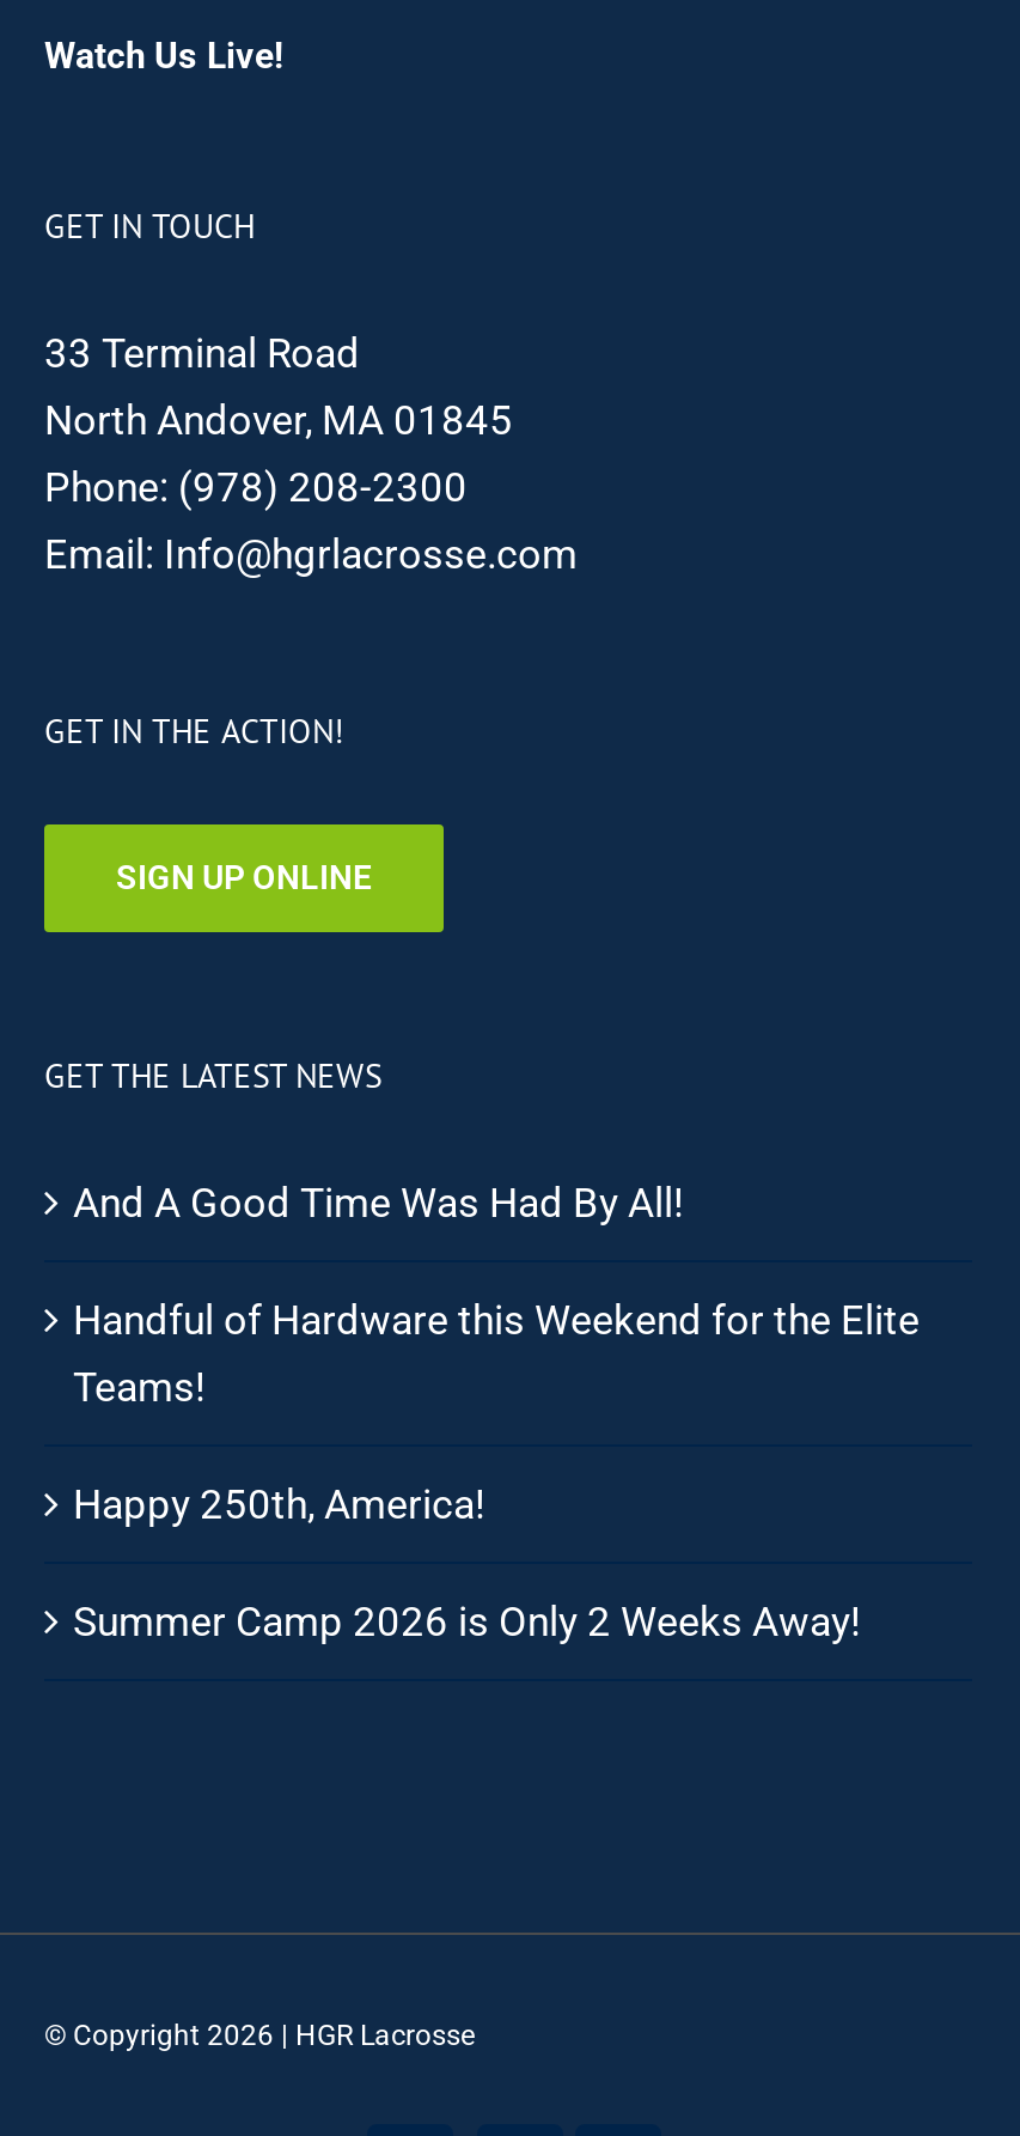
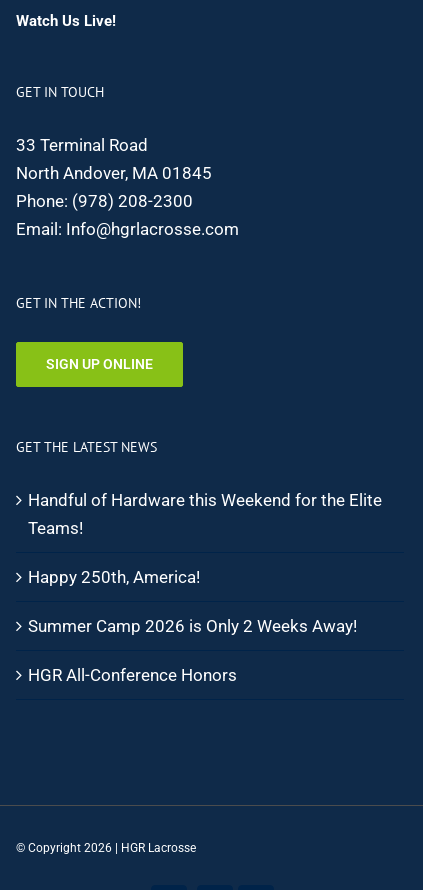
- And A Good Time Was Had By All!

moved up: Handful of Hardware this Weekend for the Elite | Teams! | Happy 250th, America! | Summer Camp 2026 is Only 2 Weeks Away!

+ HGR All-Conference Honors
